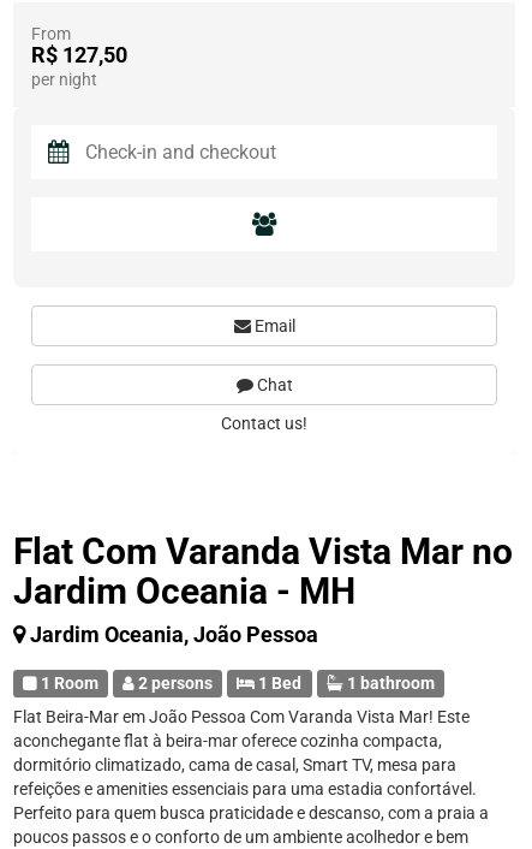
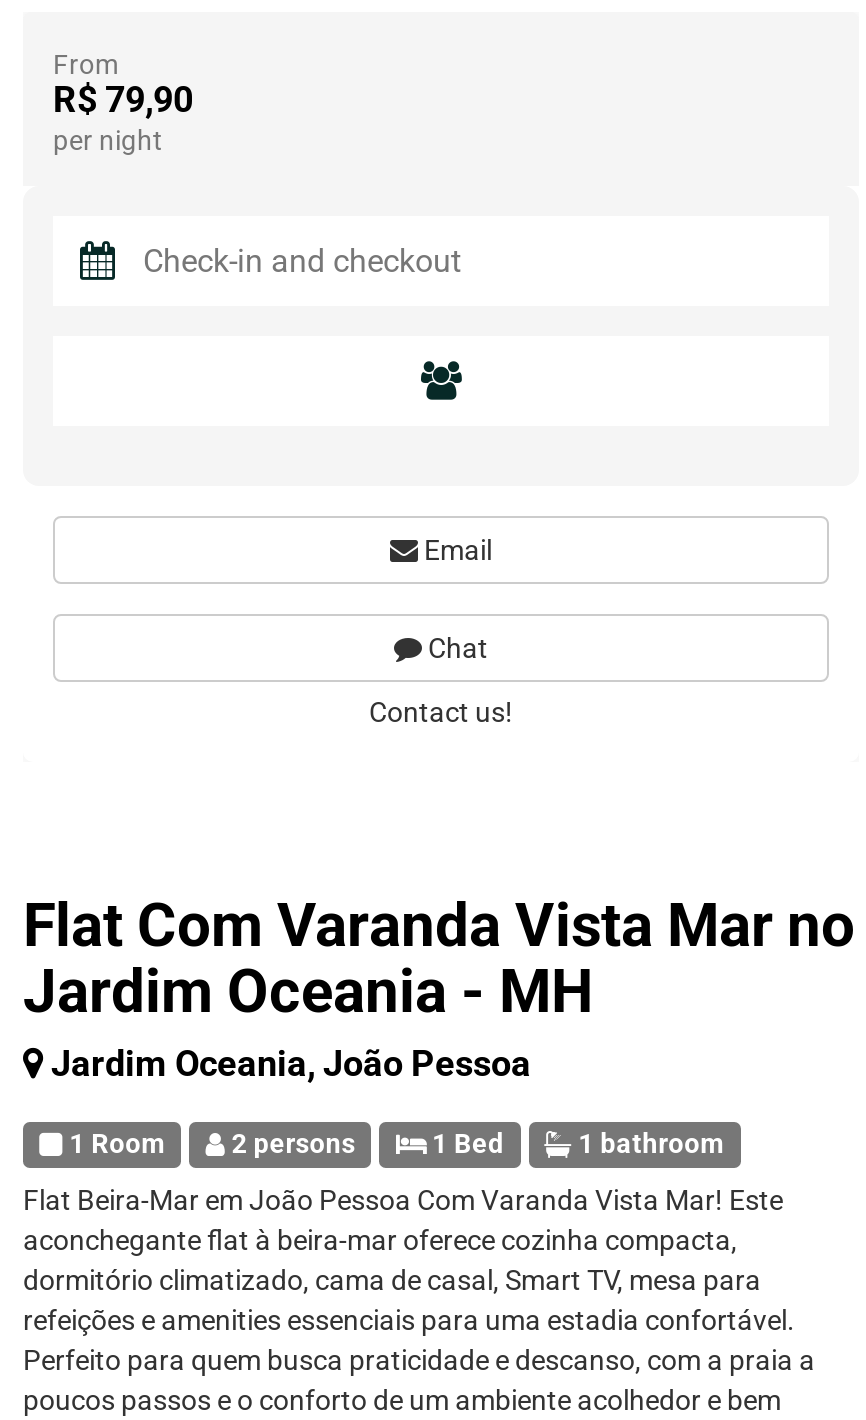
- R$ 127,50
+ R$ 79,90
